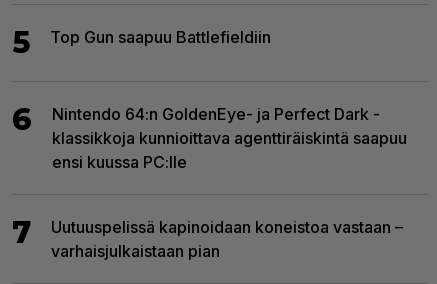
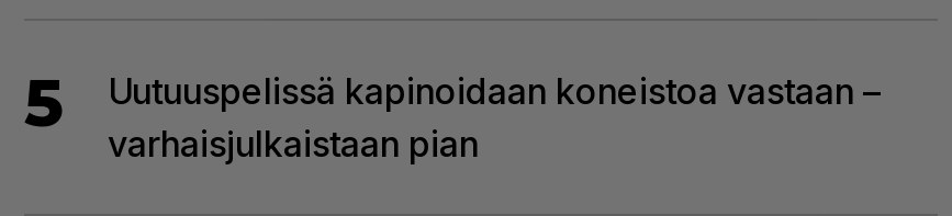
- Top Gun saapuu Battlefieldiin
- 6
- Nintendo 64:n GoldenEye- ja Perfect Dark -
- klassikkoja kunnioittava agenttiräiskintä saapuu
- ensi kuussa PC:lle
- 7
